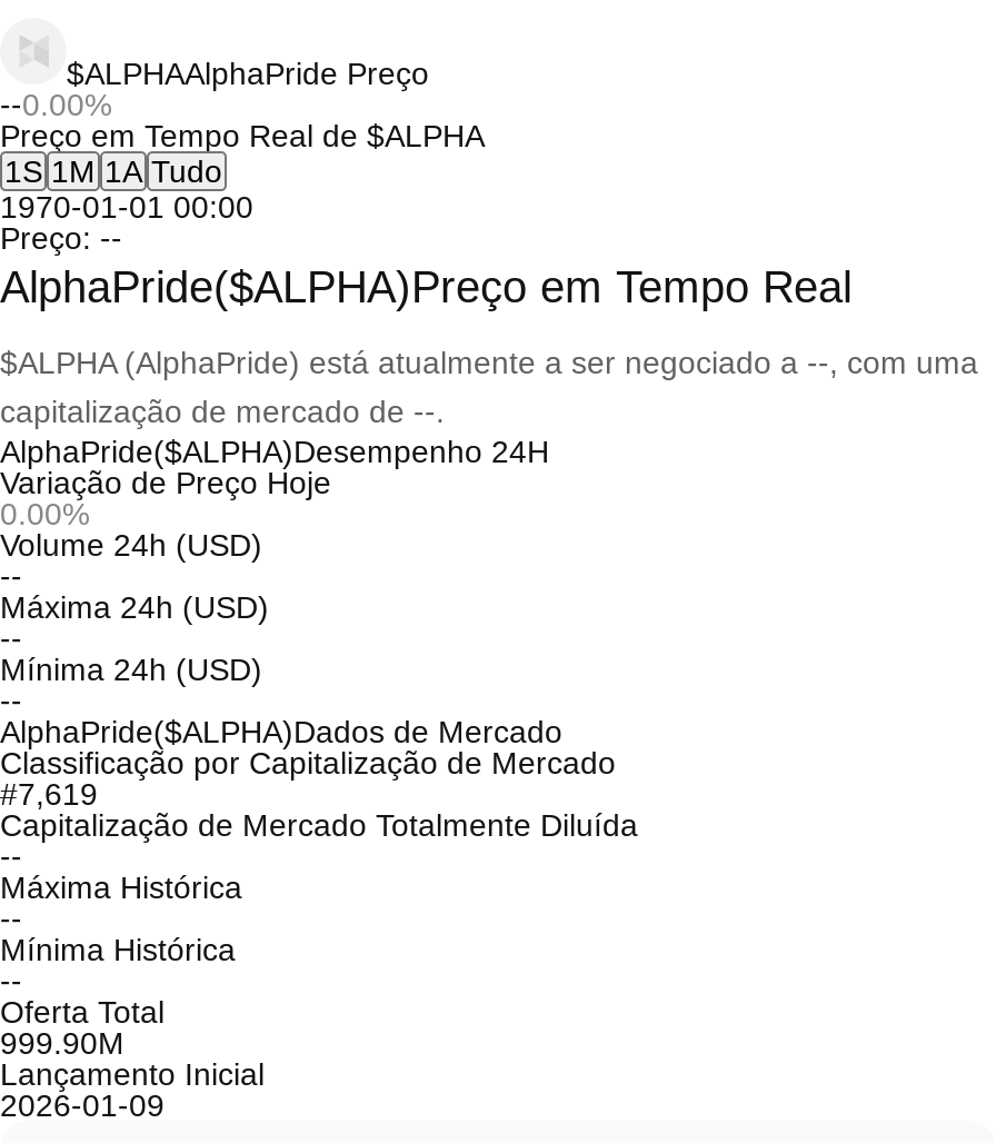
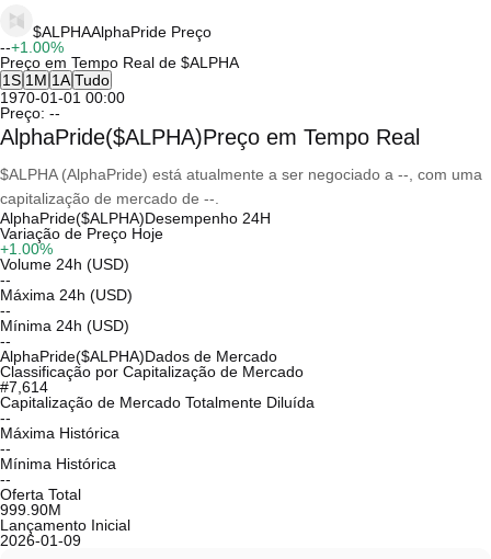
- --0.00%
+ --+1.00%

- 0.00%
+ +1.00%

- #7,619
+ #7,614
